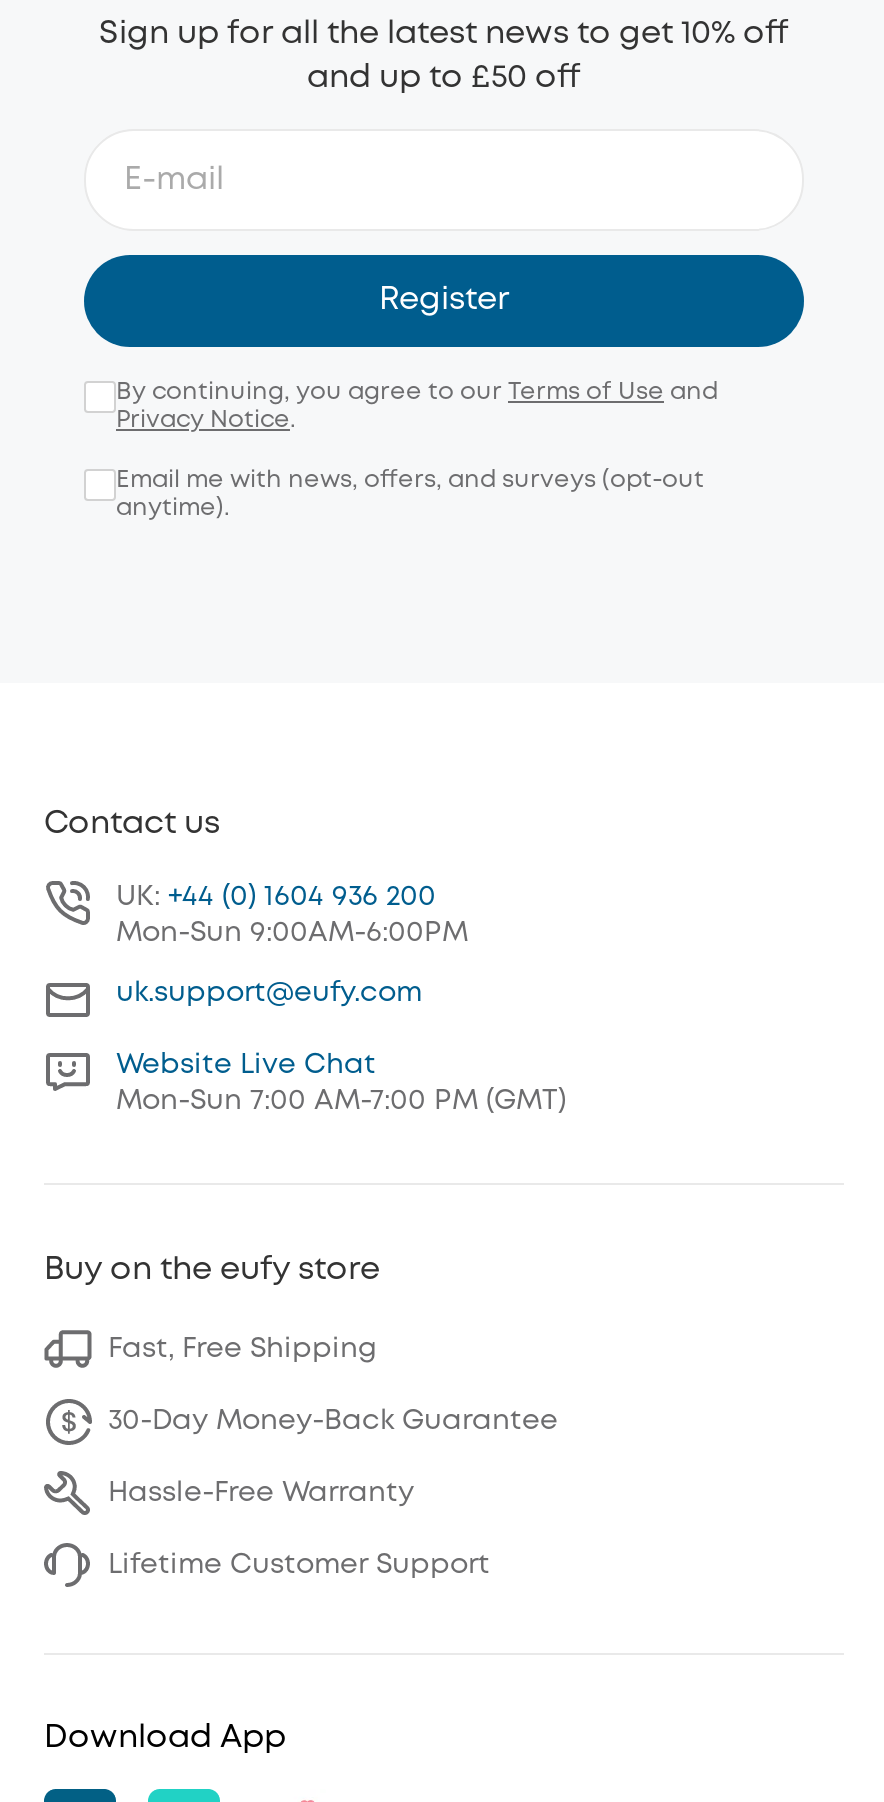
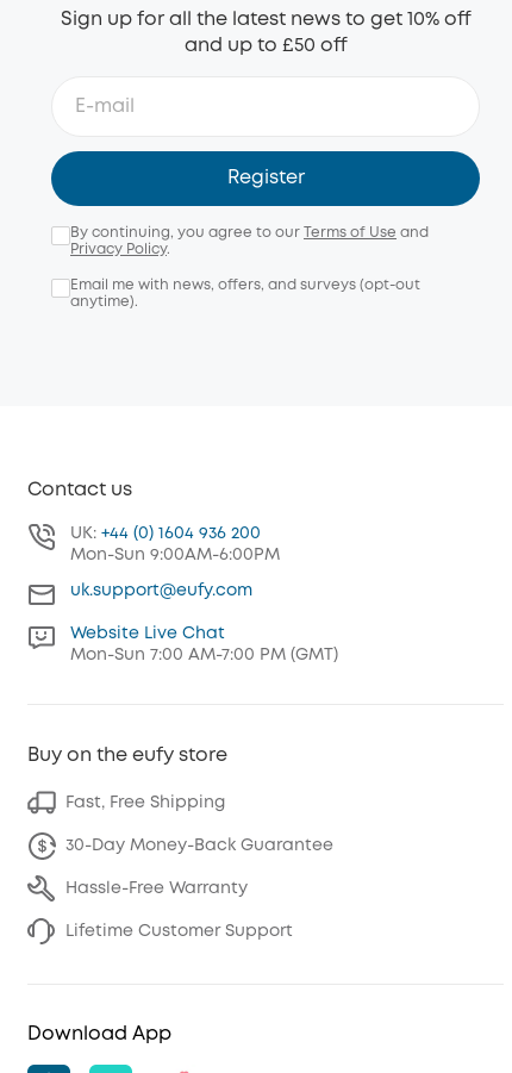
- Privacy Notice.
+ Privacy Policy.
